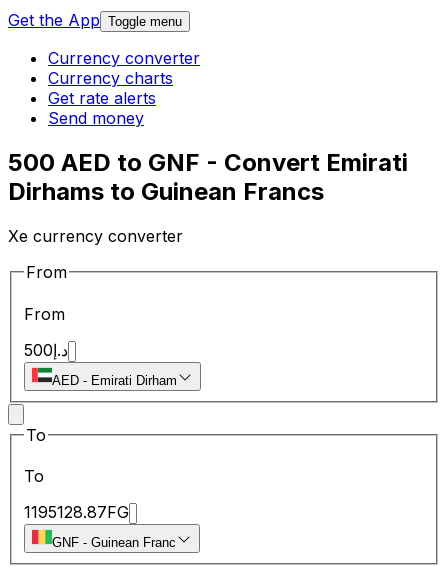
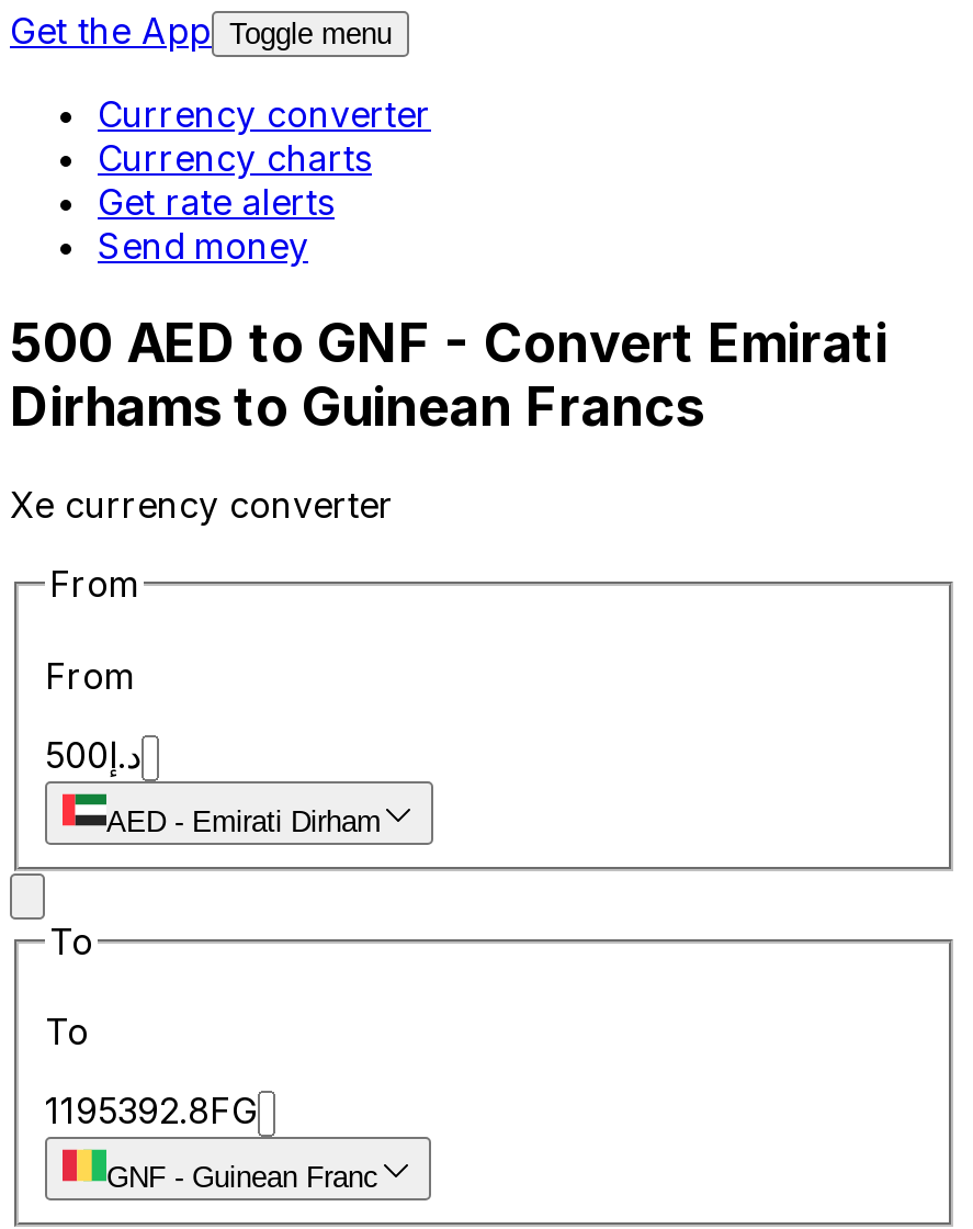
- 1195128.87FG
+ 1195392.8FG
